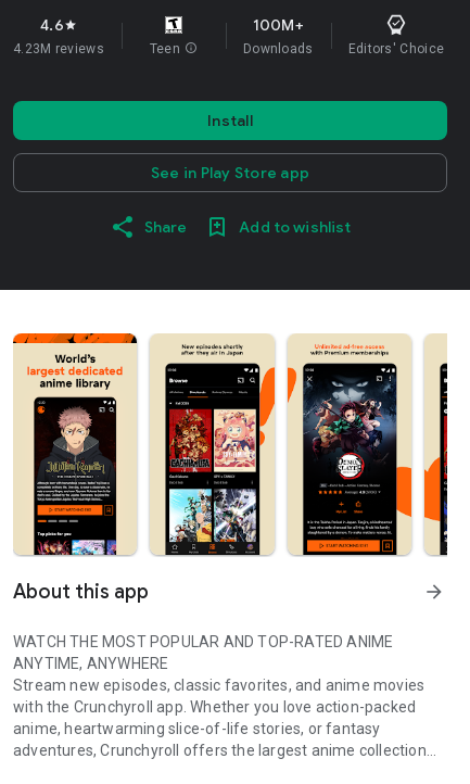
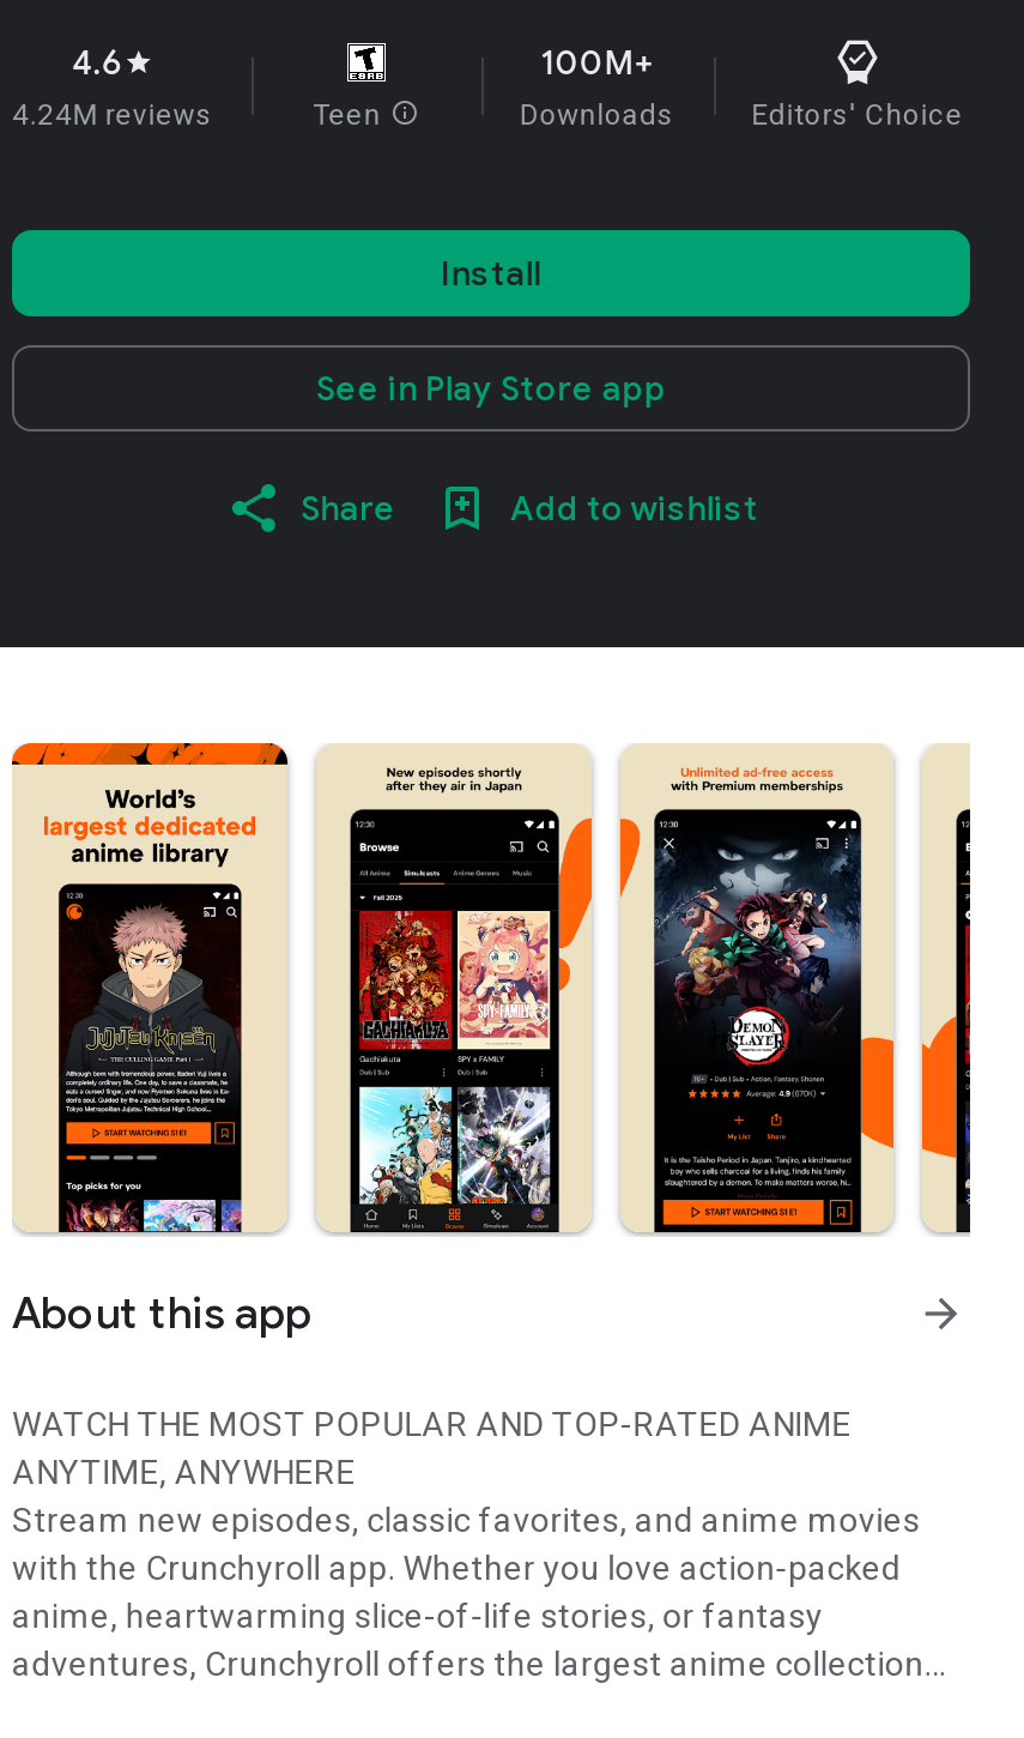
- 4.23M reviews
+ 4.24M reviews
